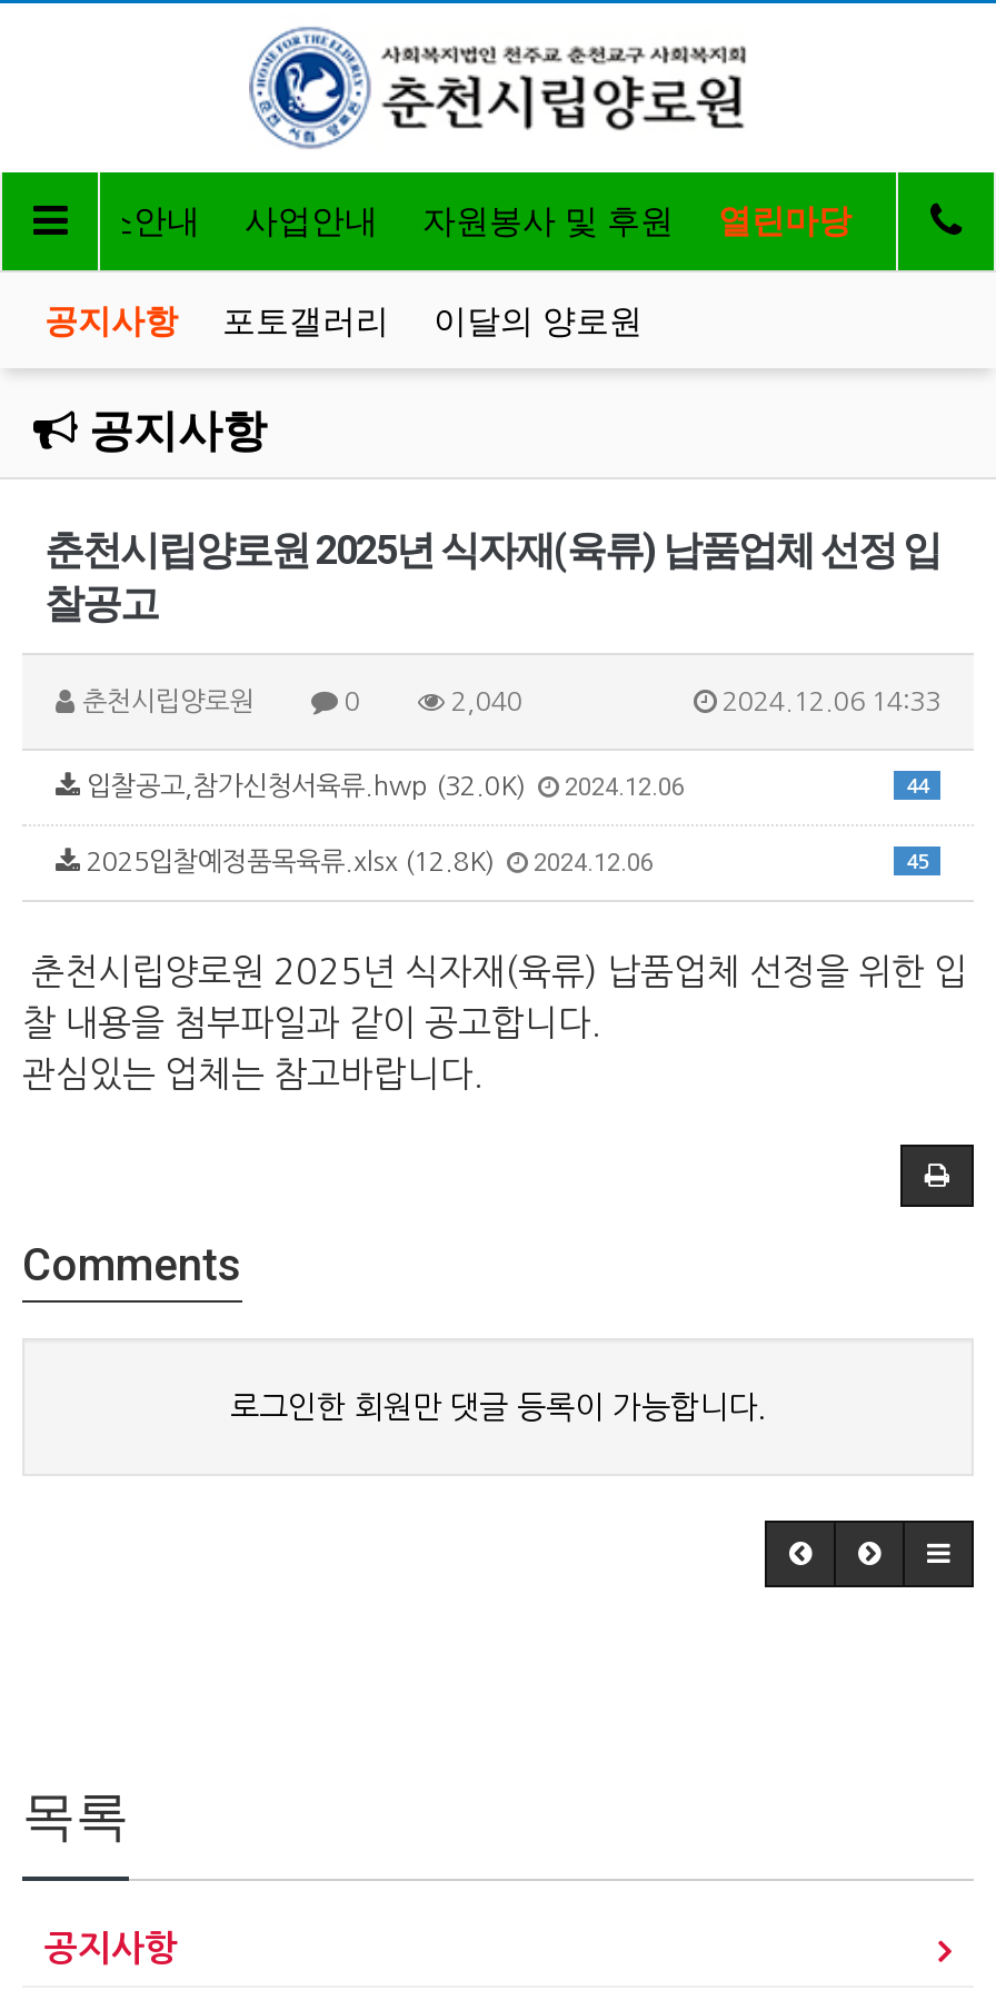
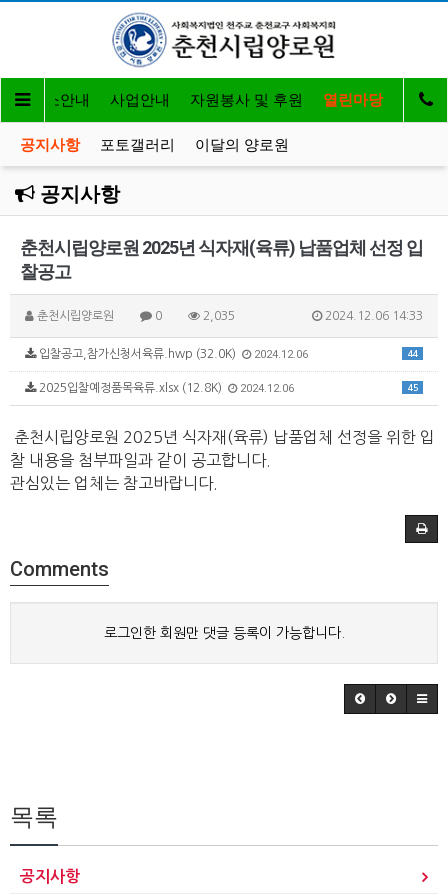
- 2,040
+ 2,035
